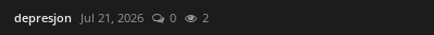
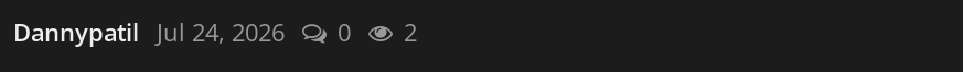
- depresjon Jul 21, 2026
+ Dannypatil Jul 24, 2026
